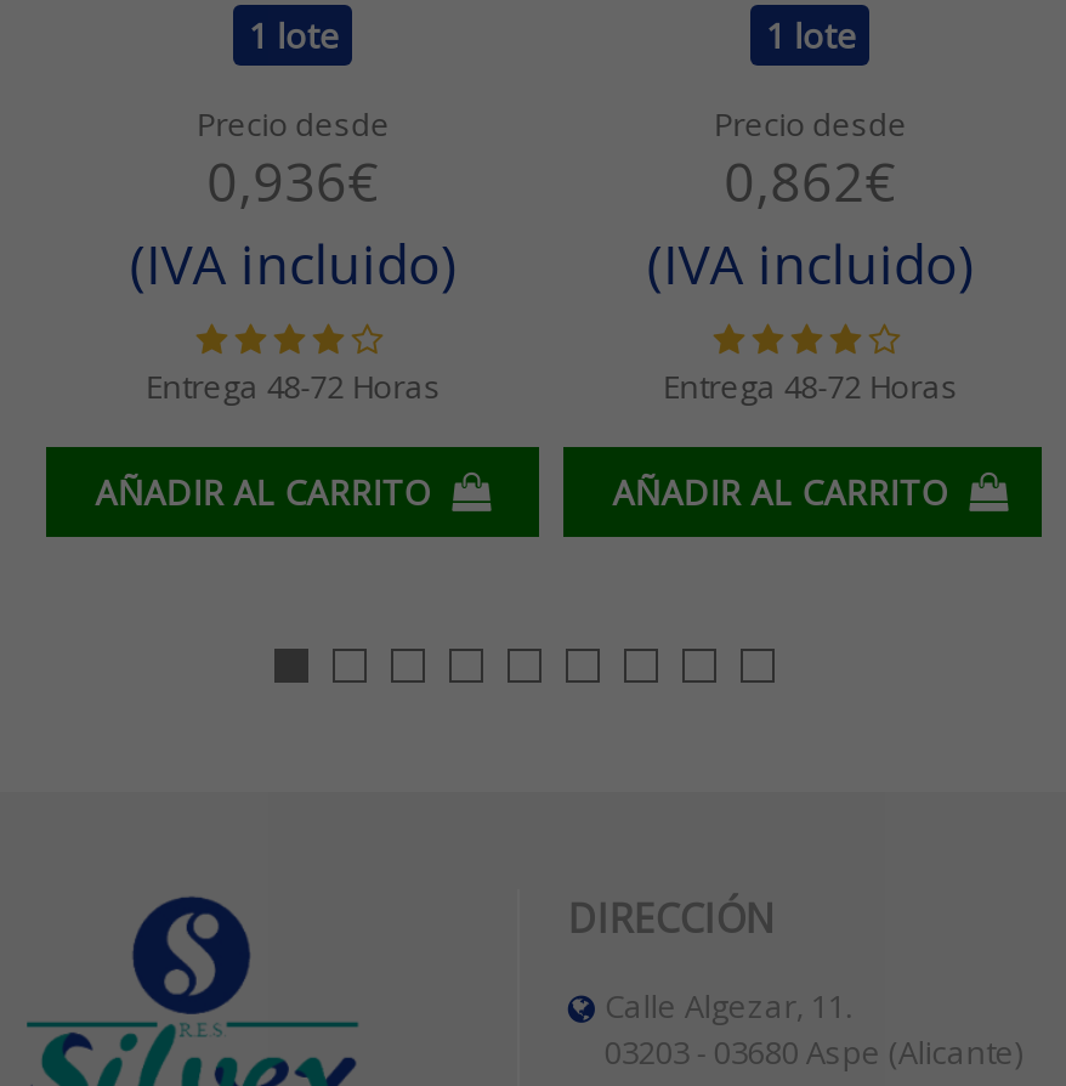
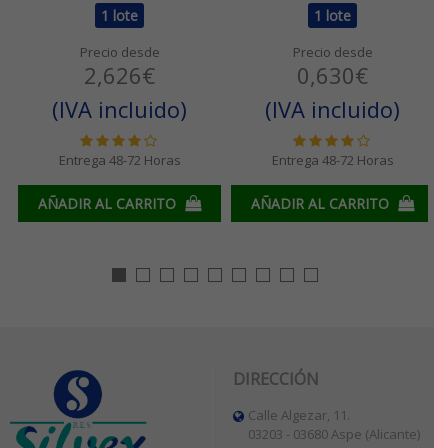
- 0,936€
+ 2,626€

- 0,862€
+ 0,630€
